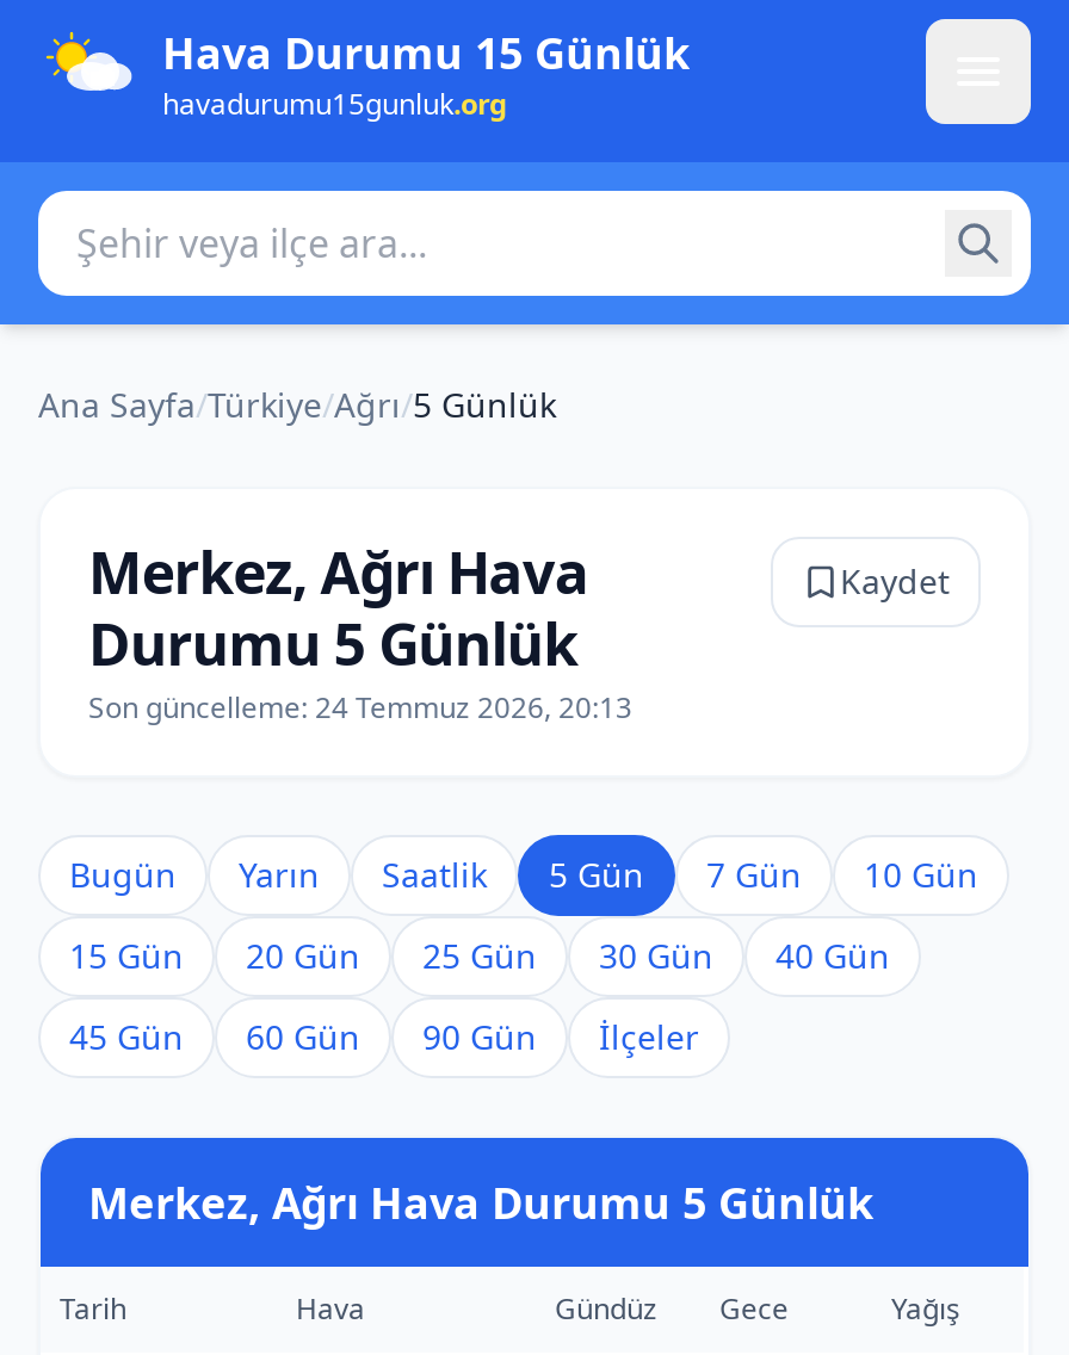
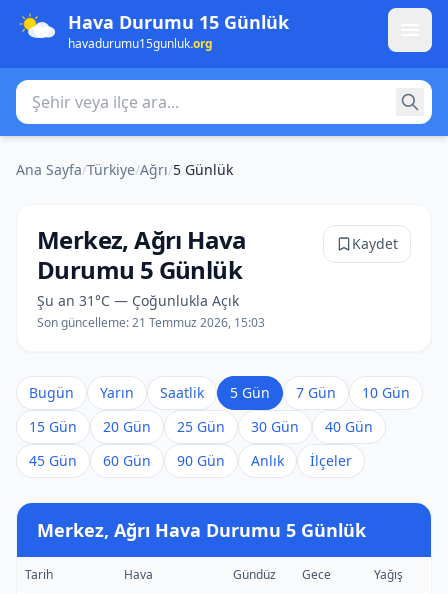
- Son güncelleme: 24 Temmuz 2026, 20:13
+ Şu an 31°C — Çoğunlukla Açık
+ Son güncelleme: 21 Temmuz 2026, 15:03

+ Anlık
